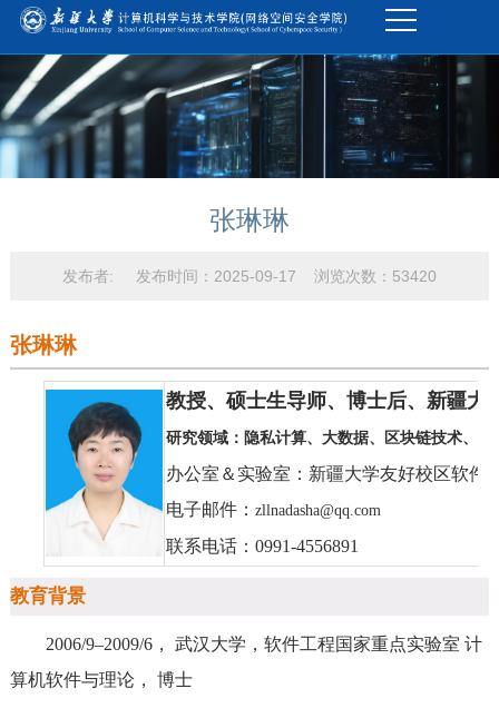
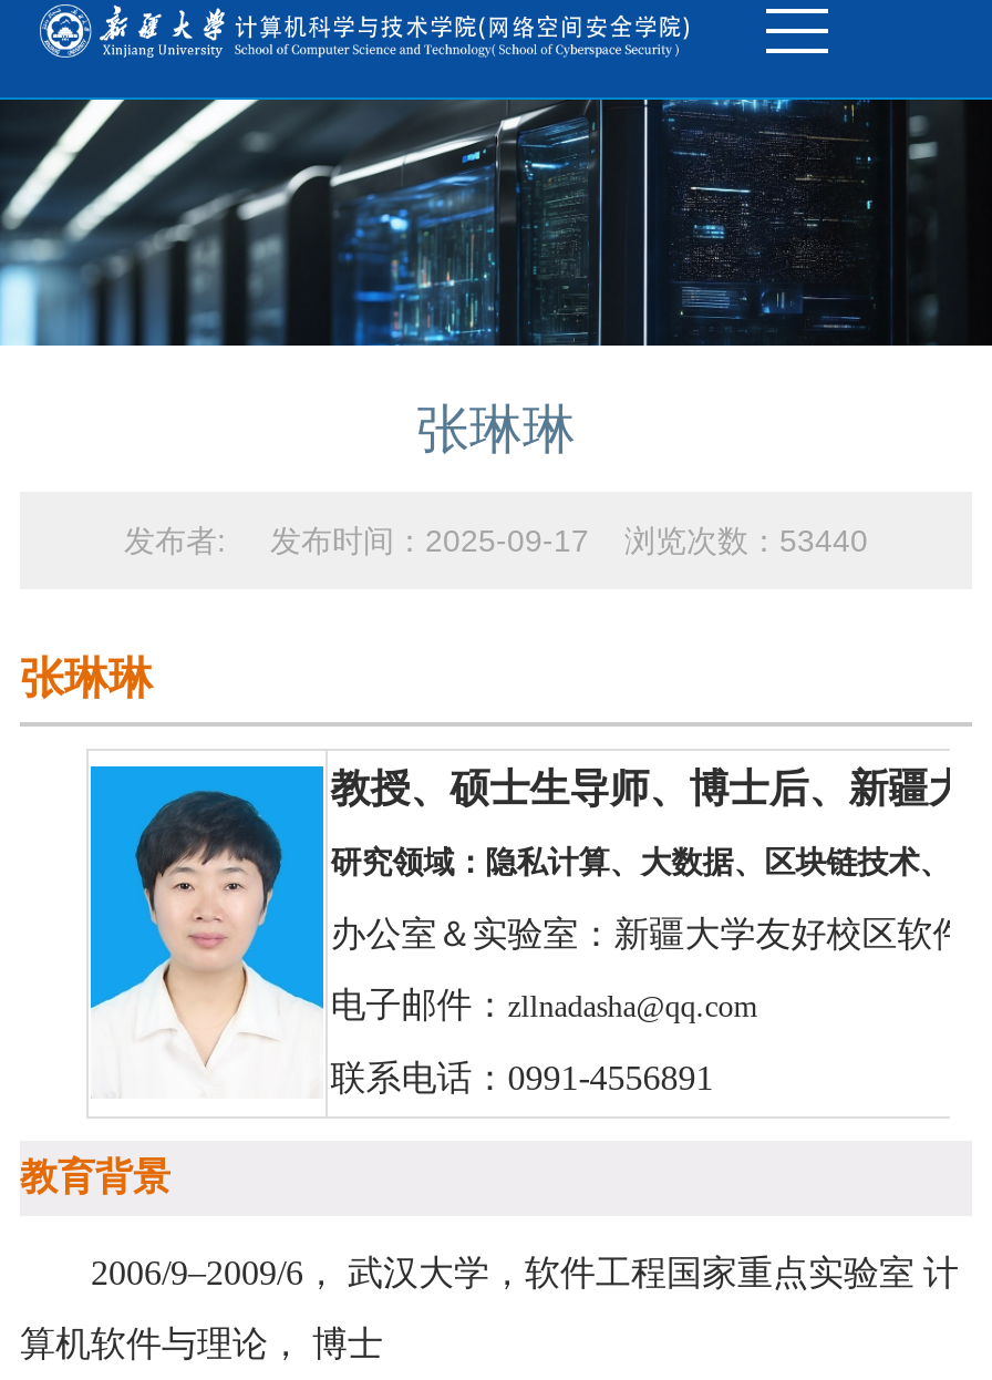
- 发布者: 发布时间：2025-09-17 浏览次数：53420
+ 发布者: 发布时间：2025-09-17 浏览次数：53440
